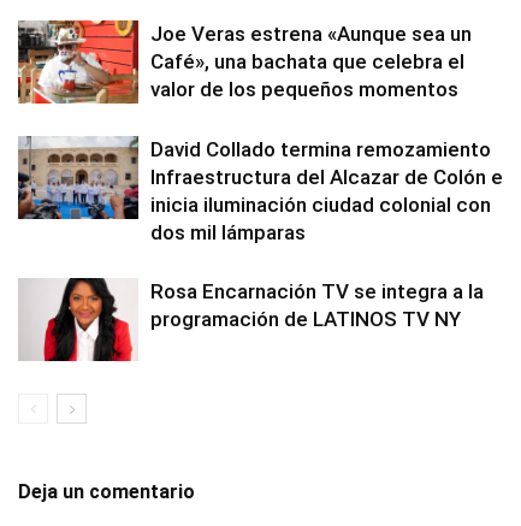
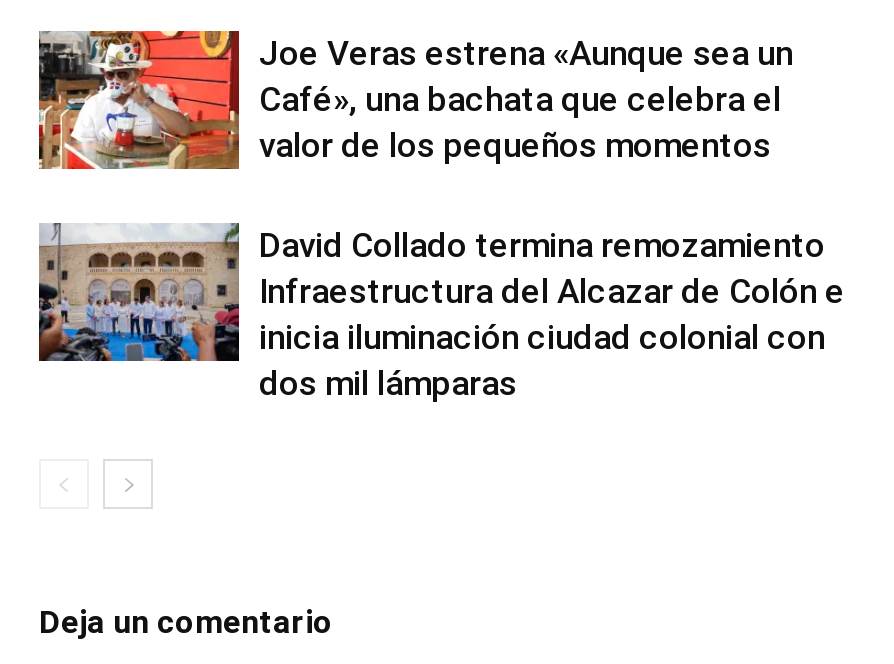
- [image]
- Rosa Encarnación TV se integra a la
- programación de LATINOS TV NY
